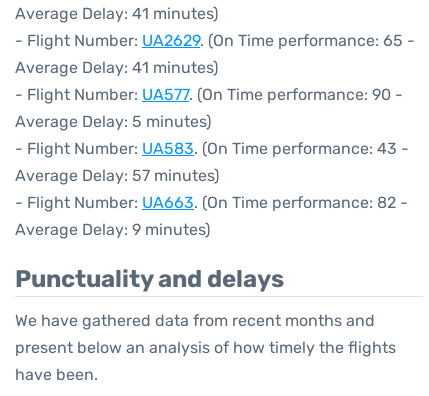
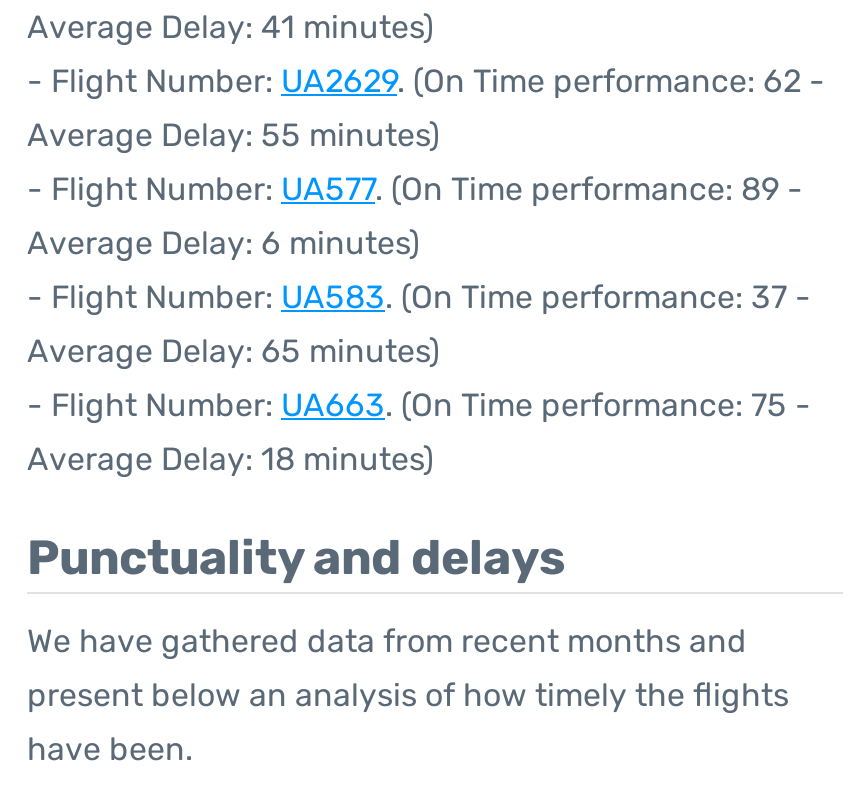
- - Flight Number: UA2629. (On Time performance: 65 -
+ - Flight Number: UA2629. (On Time performance: 62 -

- Average Delay: 41 minutes)
+ Average Delay: 55 minutes)

- - Flight Number: UA577. (On Time performance: 90 -
+ - Flight Number: UA577. (On Time performance: 89 -

- Average Delay: 5 minutes)
+ Average Delay: 6 minutes)

- - Flight Number: UA583. (On Time performance: 43 -
+ - Flight Number: UA583. (On Time performance: 37 -

- Average Delay: 57 minutes)
+ Average Delay: 65 minutes)

- - Flight Number: UA663. (On Time performance: 82 -
+ - Flight Number: UA663. (On Time performance: 75 -

- Average Delay: 9 minutes)
+ Average Delay: 18 minutes)
